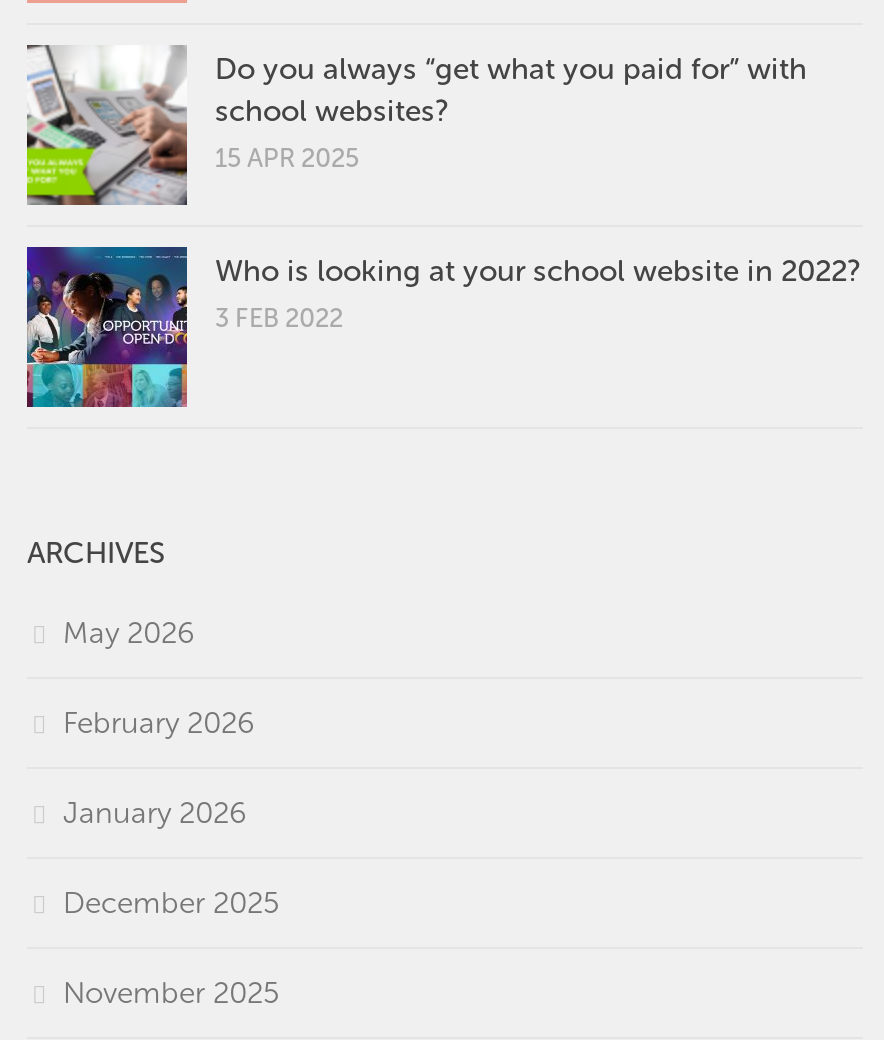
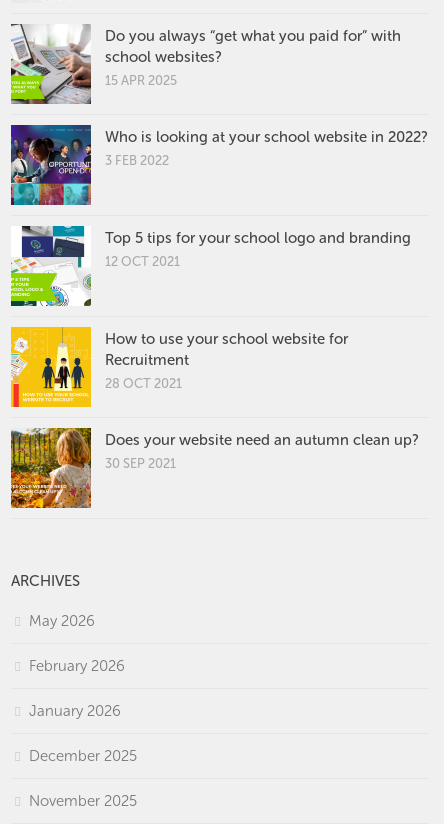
+ [image]
+ Top 5 tips for your school logo and branding
+ 12 OCT 2021

+ [image]
+ How to use your school website for
+ Recruitment
+ 28 OCT 2021
+ Does your website need an autumn clean up?
+ 30 SEP 2021

+ [image]
